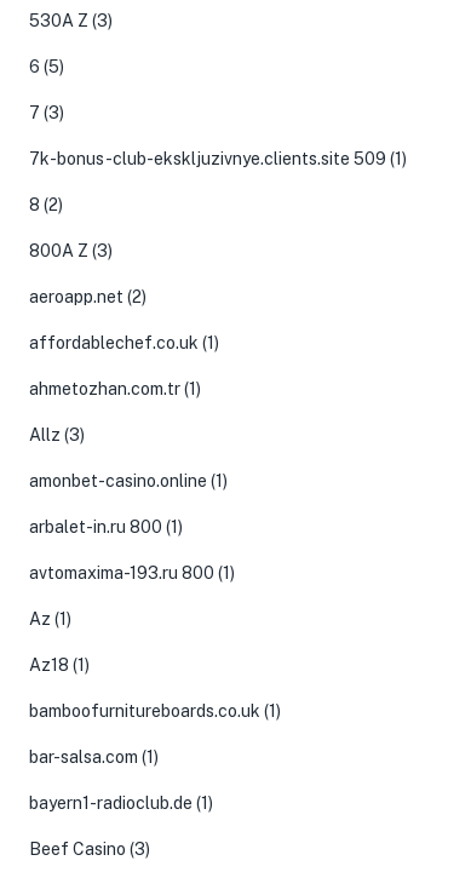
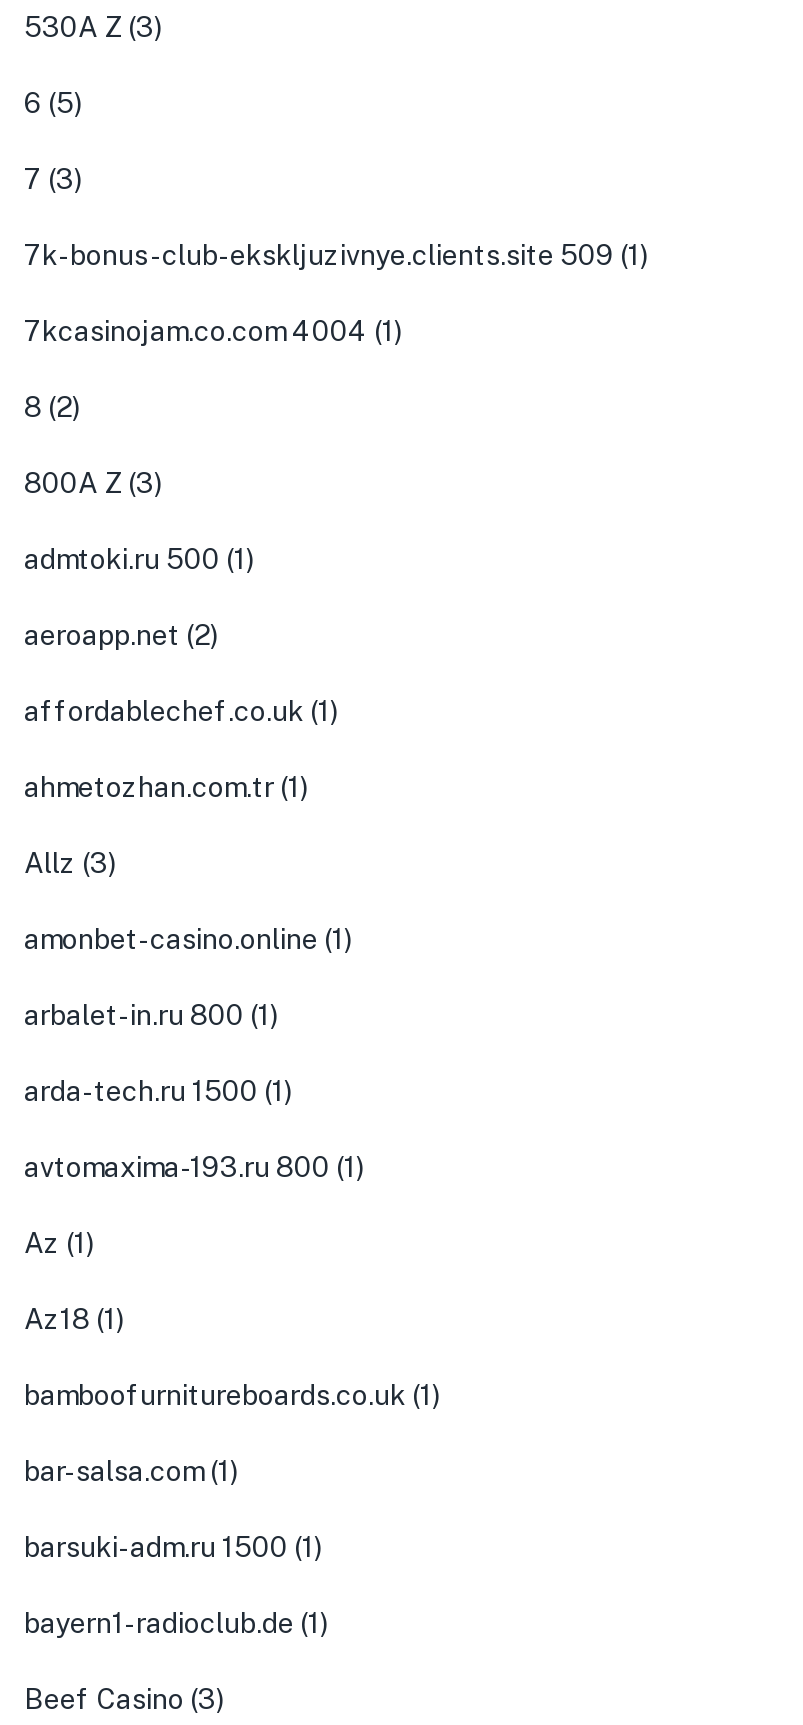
+ 7kcasinojam.co.com 4004 (1)

+ admtoki.ru 500 (1)

+ arda-tech.ru 1500 (1)

+ barsuki-adm.ru 1500 (1)
